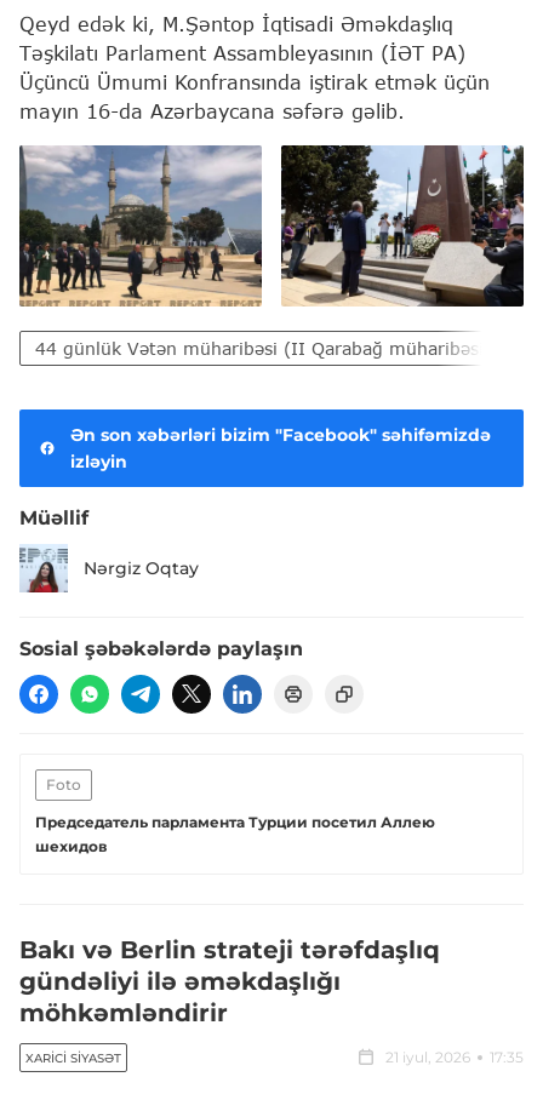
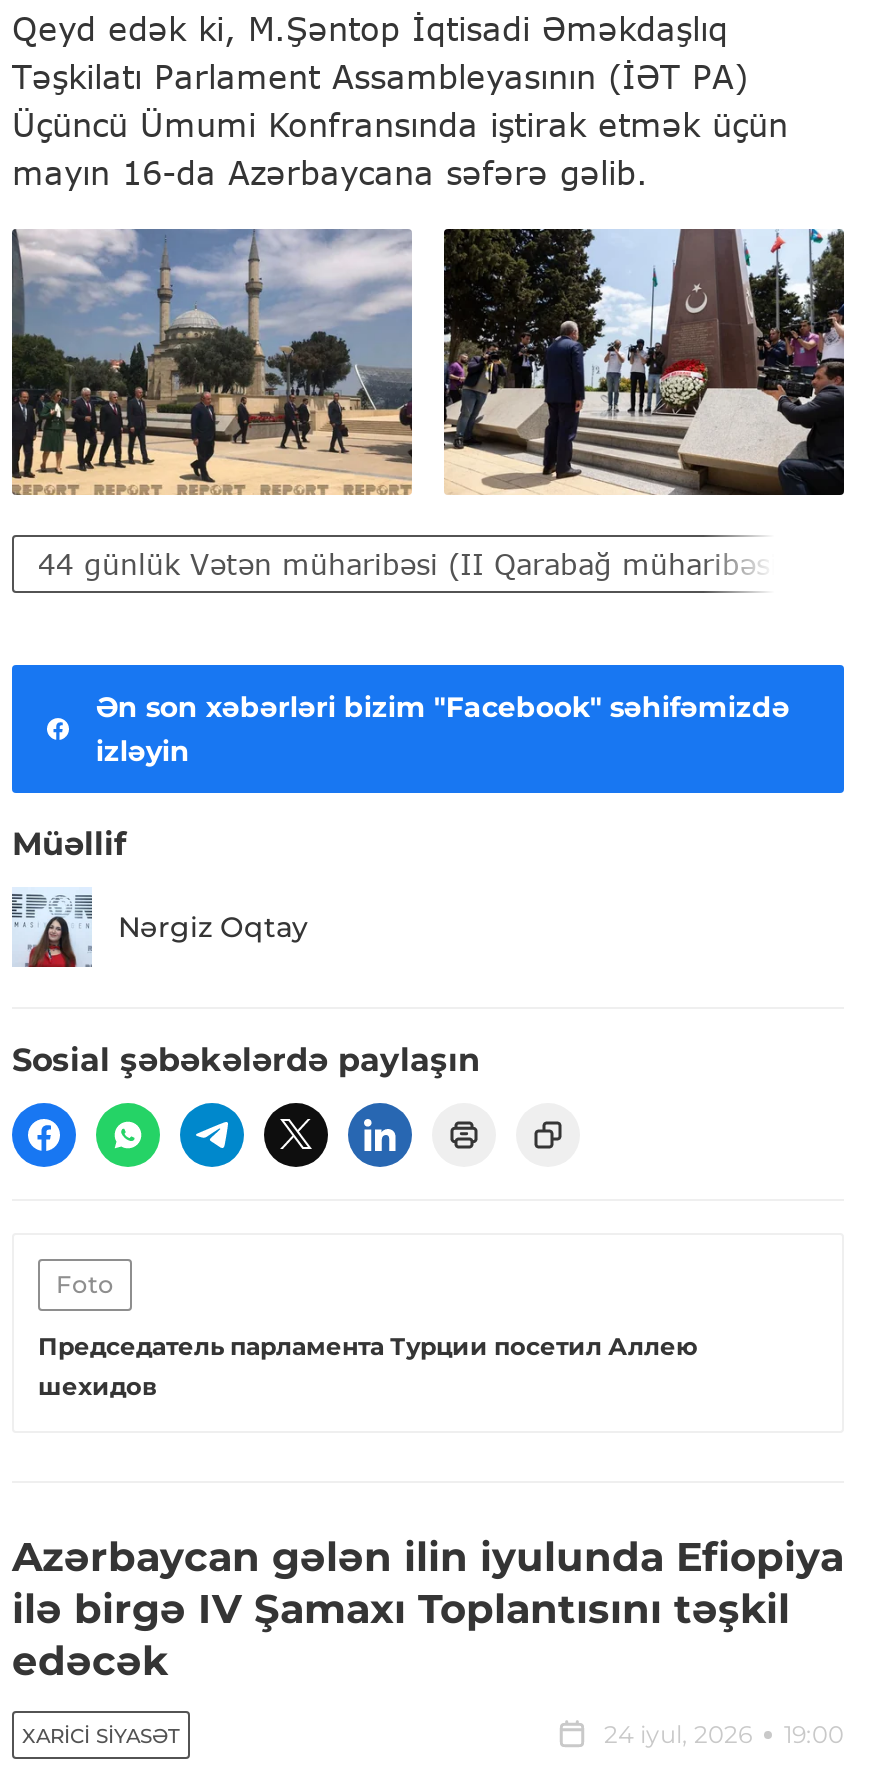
- Bakı və Berlin strateji tərəfdaşlıq
- gündəliyi ilə əməkdaşlığı
- möhkəmləndirir
+ Azərbaycan gələn ilin iyulunda Efiopiya
+ ilə birgə IV Şamaxı Toplantısını təşkil
+ edəcək

- 21 iyul, 2026
- 17:35
+ 24 iyul, 2026
+ 19:00
